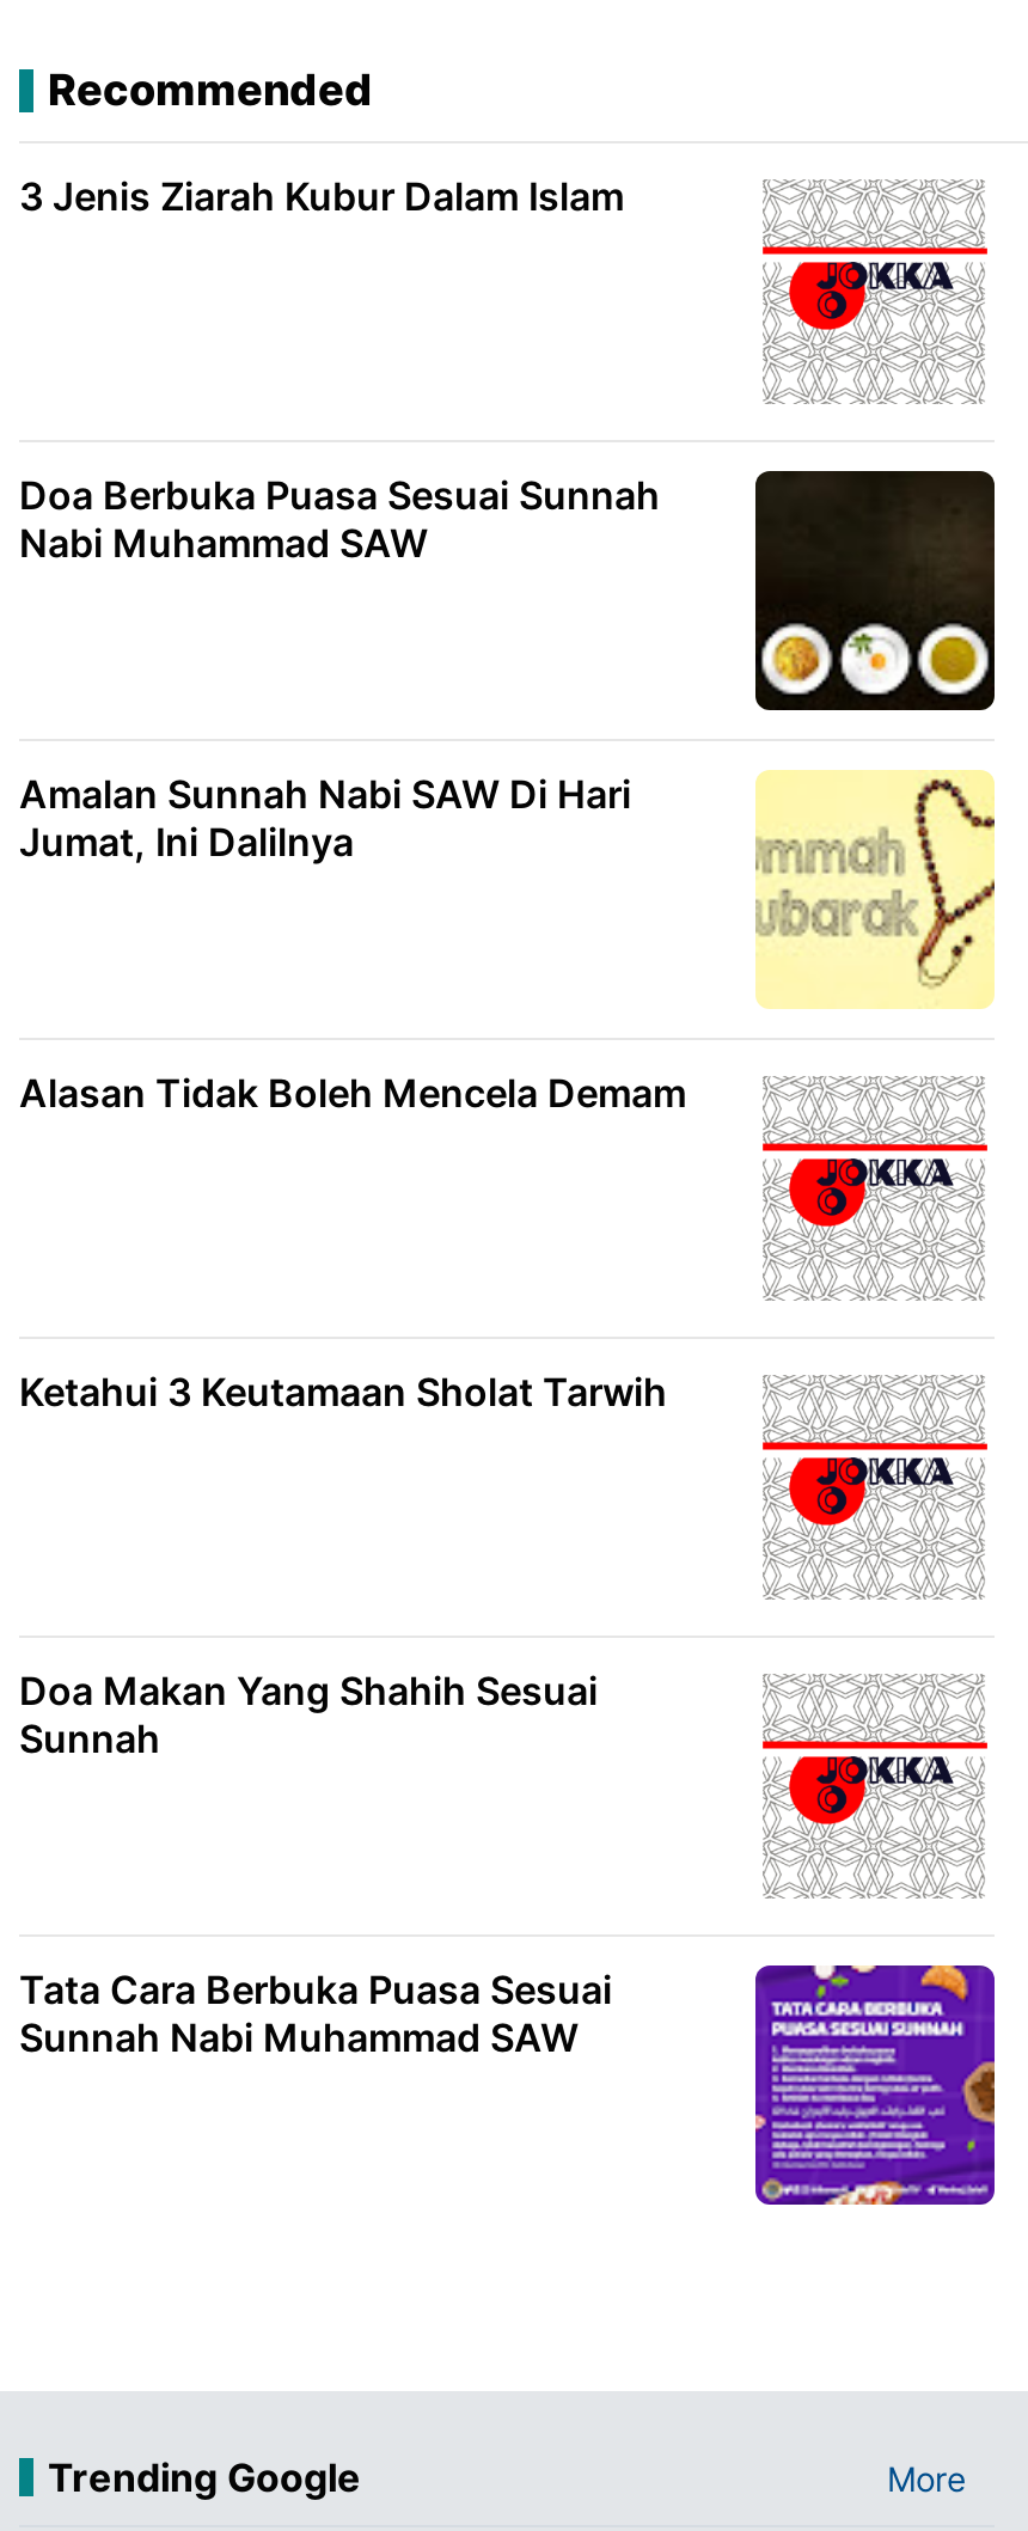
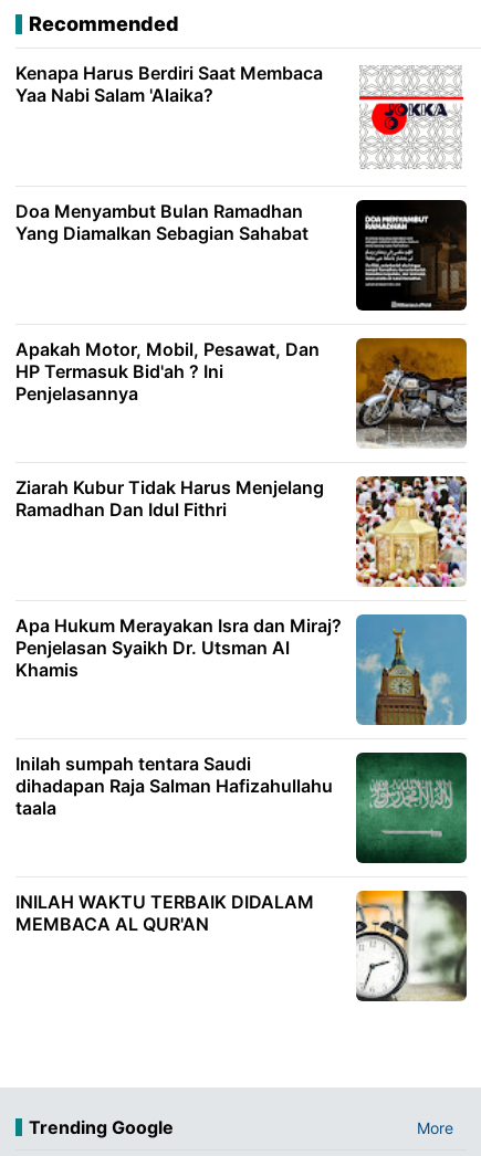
- 3 Jenis Ziarah Kubur Dalam Islam
+ Kenapa Harus Berdiri Saat Membaca
+ Yaa Nabi Salam 'Alaika?

- Doa Berbuka Puasa Sesuai Sunnah
- Nabi Muhammad SAW
+ Doa Menyambut Bulan Ramadhan
+ Yang Diamalkan Sebagian Sahabat

- [image]
+ [image]

- Amalan Sunnah Nabi SAW Di Hari
- Jumat, Ini Dalilnya
+ Apakah Motor, Mobil, Pesawat, Dan
+ HP Termasuk Bid'ah ? Ini
+ Penjelasannya

- [image]
+ [image]

- [image]
- Alasan Tidak Boleh Mencela Demam
+ [image]
+ Ziarah Kubur Tidak Harus Menjelang
+ Ramadhan Dan Idul Fithri

- [image]
- Ketahui 3 Keutamaan Sholat Tarwih
+ [image]
+ Apa Hukum Merayakan Isra dan Miraj?
+ Penjelasan Syaikh Dr. Utsman Al
+ Khamis

- Doa Makan Yang Shahih Sesuai
- Sunnah
+ Inilah sumpah tentara Saudi
+ dihadapan Raja Salman Hafizahullahu
+ taala

- [image]
+ [image]

- Tata Cara Berbuka Puasa Sesuai
- Sunnah Nabi Muhammad SAW
+ INILAH WAKTU TERBAIK DIDALAM
+ MEMBACA AL QUR'AN

- [image]
+ [image]
